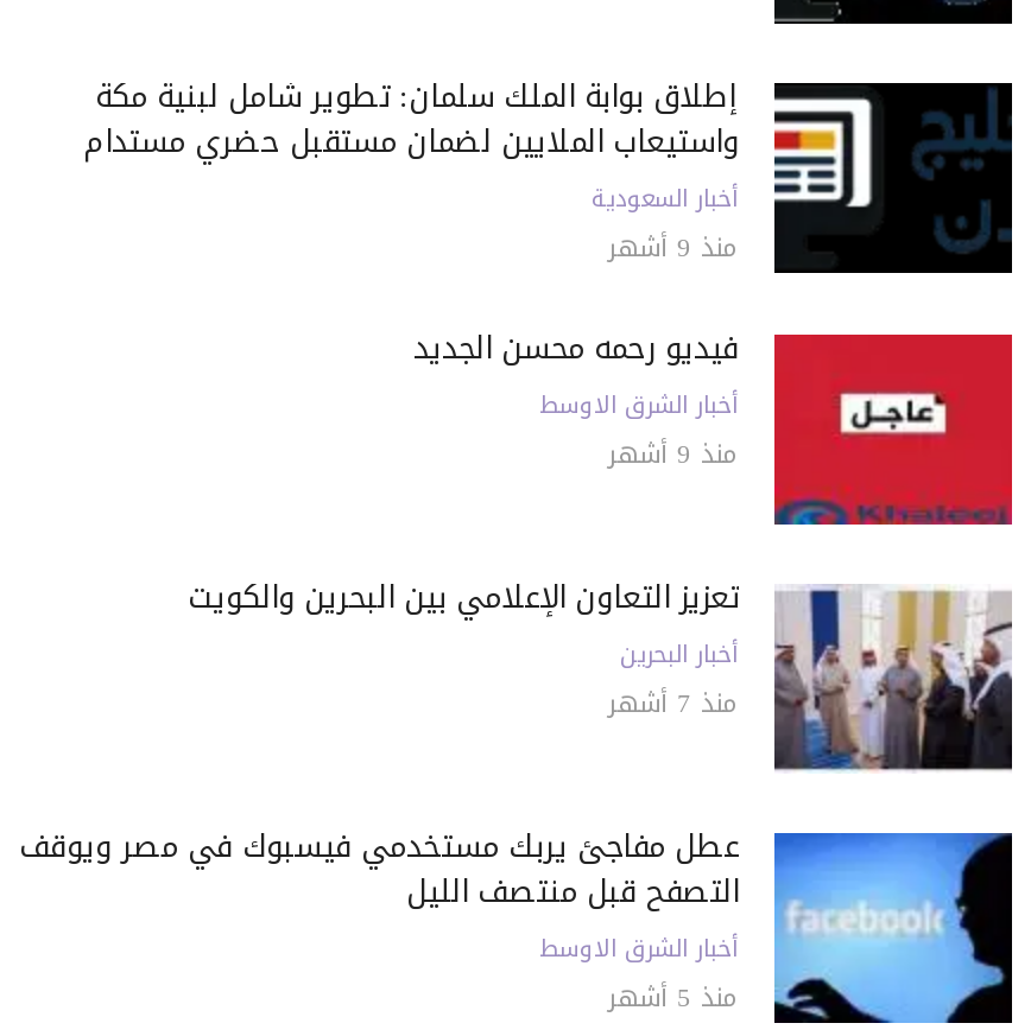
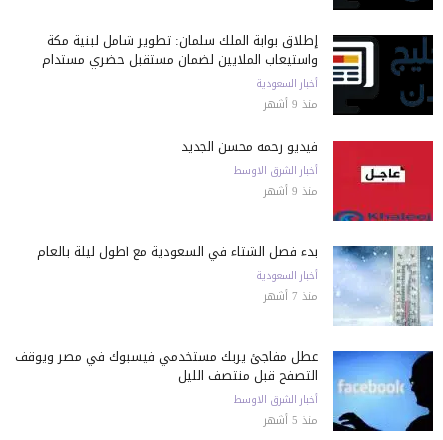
- [image]
- تعزيز التعاون الإعلامي بين البحرين والكويت
- أخبار البحرين
+ [image]
+ بدء فصل الشتاء في السعودية مع أطول ليلة بالعام
+ أخبار السعودية
